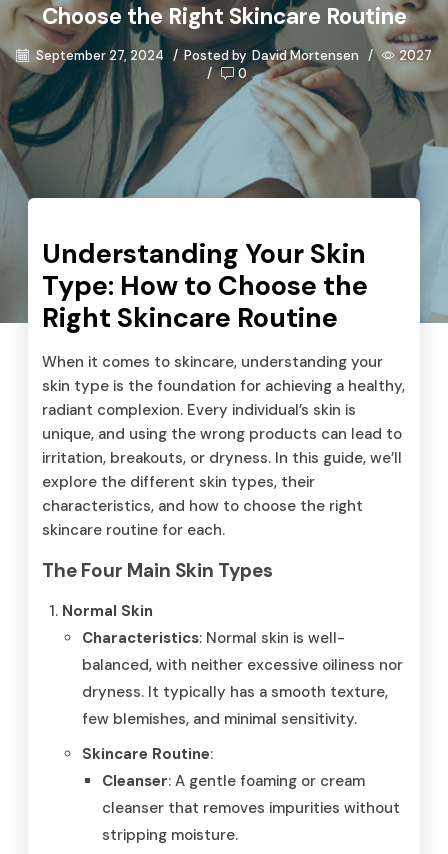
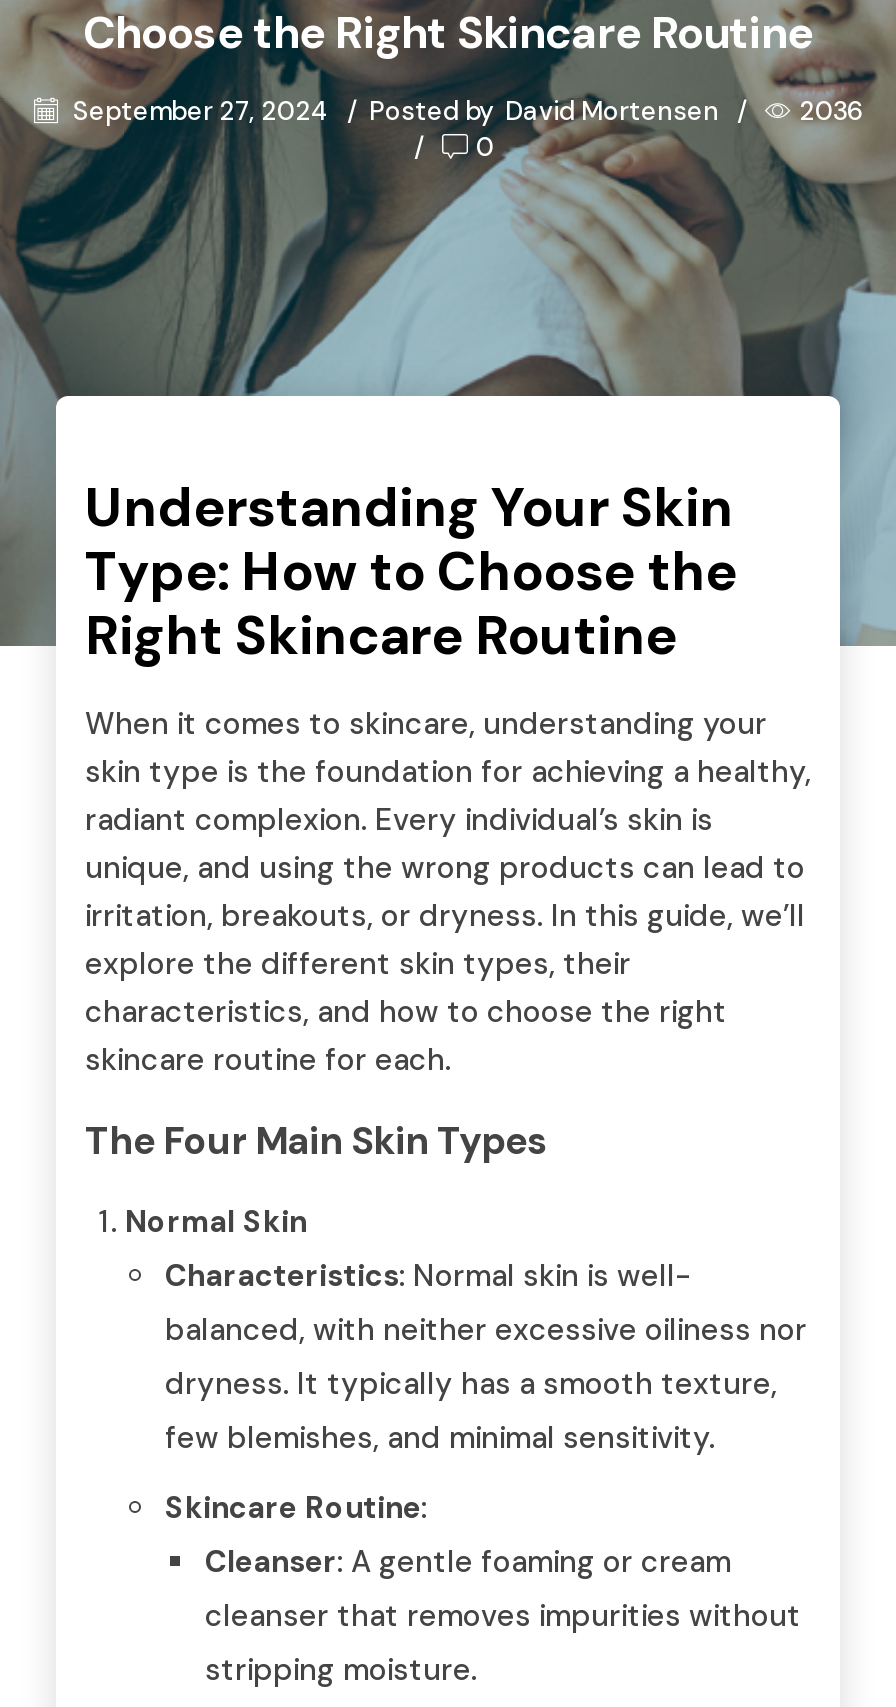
- September 27, 2024 / Posted by David Mortensen / 2027
+ September 27, 2024 / Posted by David Mortensen / 2036
